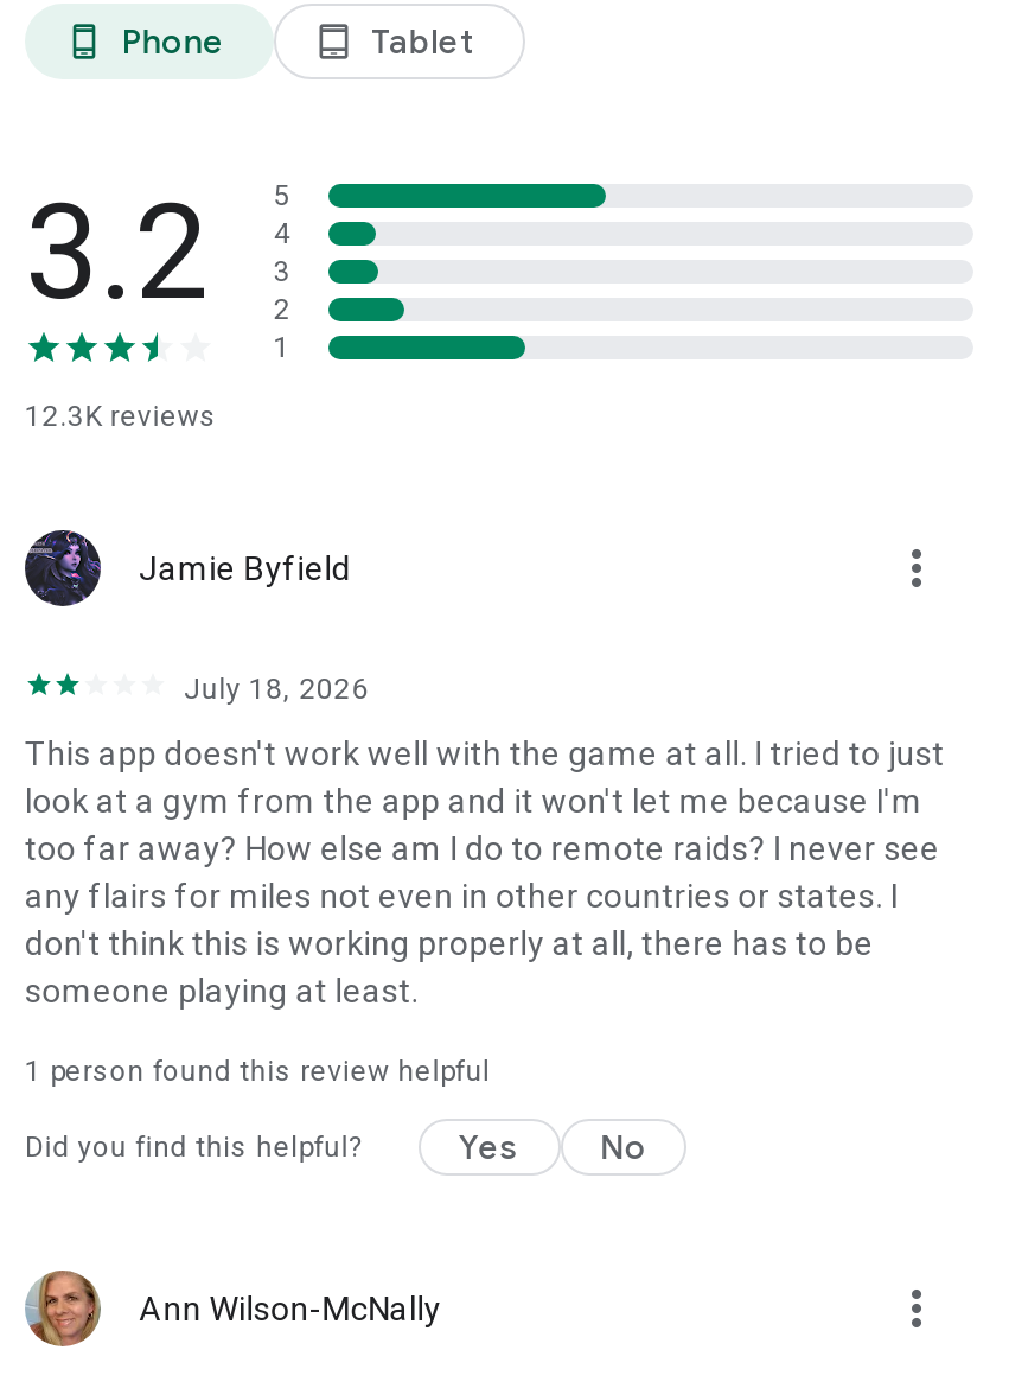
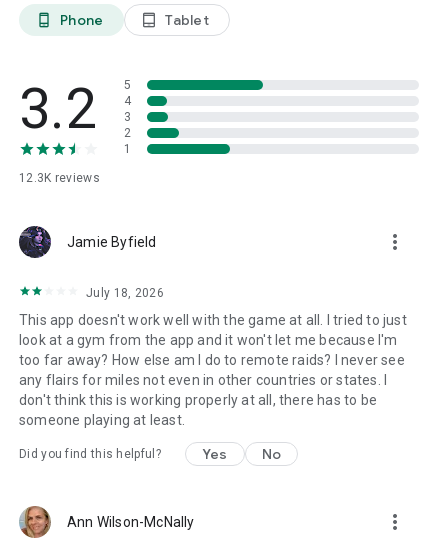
- 1 person found this review helpful
